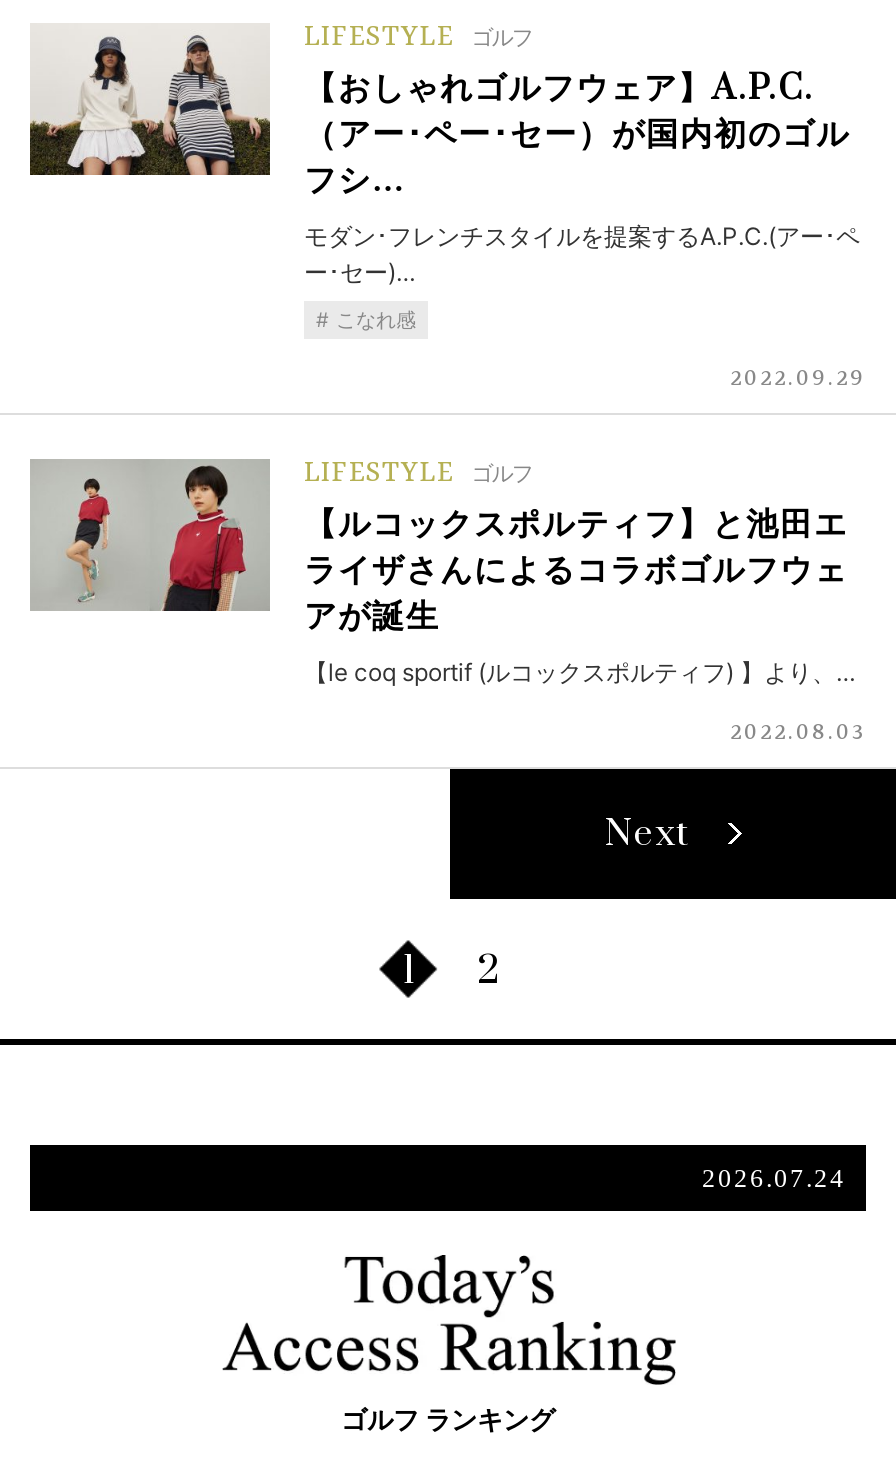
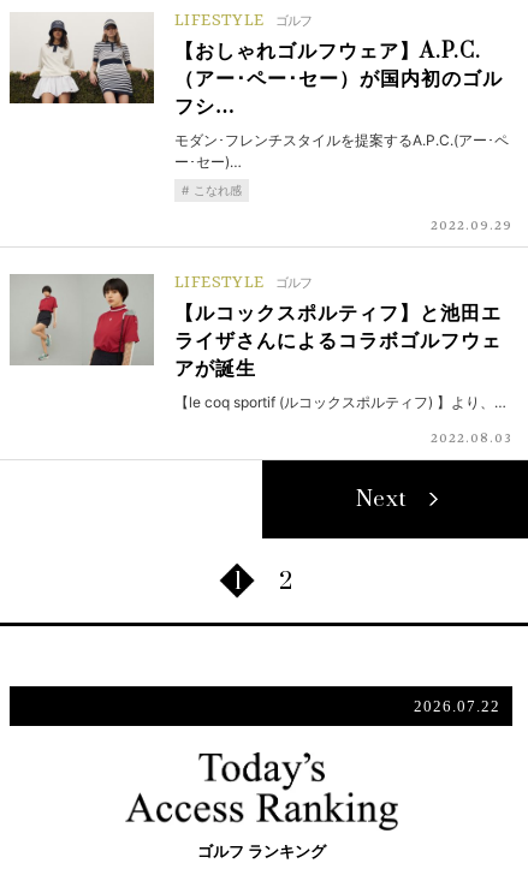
- 2026.07.24
+ 2026.07.22
